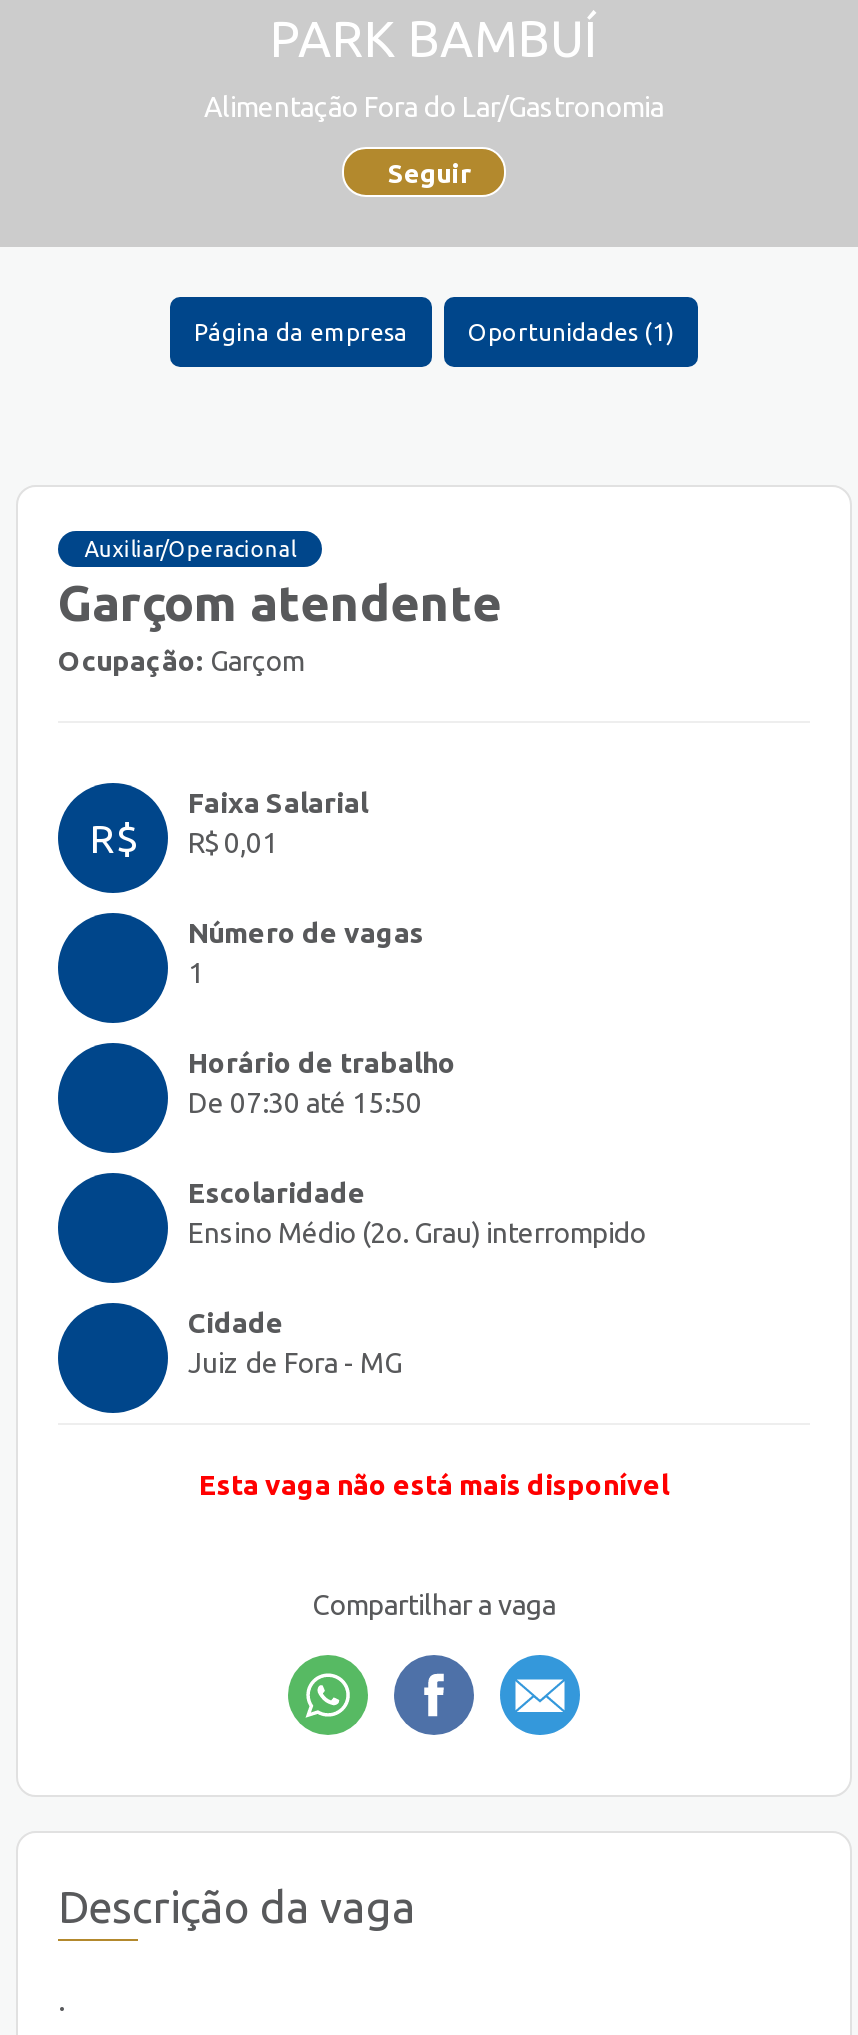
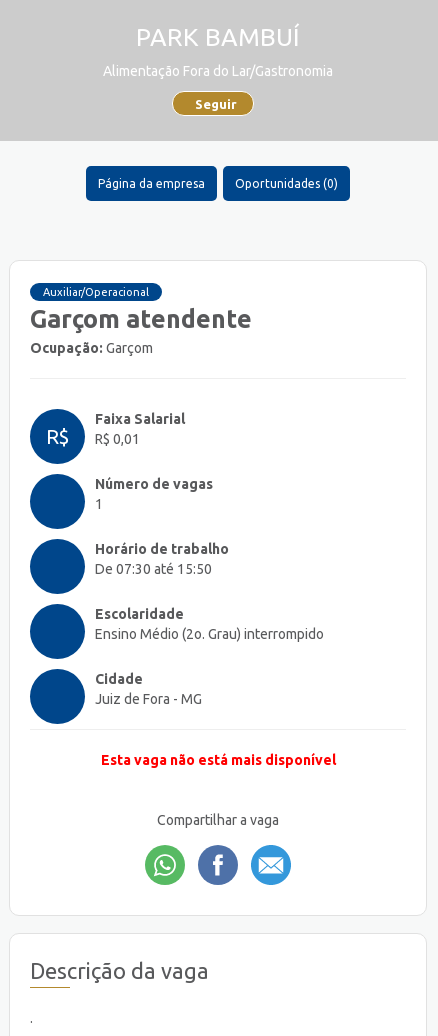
- Oportunidades (1)
+ Oportunidades (0)
